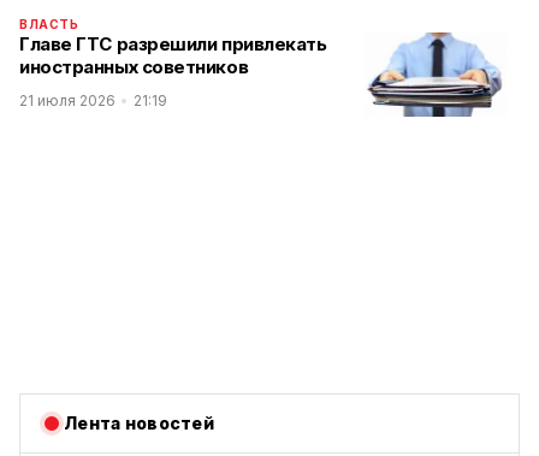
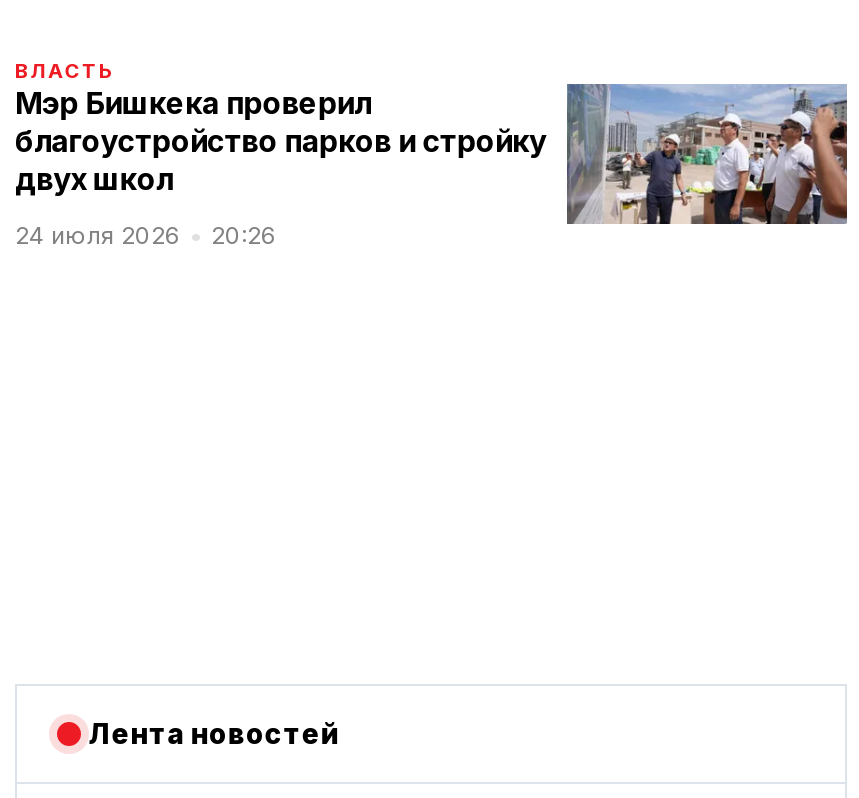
- [image]
- Главе ГТС разрешили привлекать
- иностранных советников
+ [image]
+ Мэр Бишкека проверил
+ благоустройство парков и стройку
+ двух школ

- 21 июля 2026
- 21:19
+ 24 июля 2026
+ 20:26
